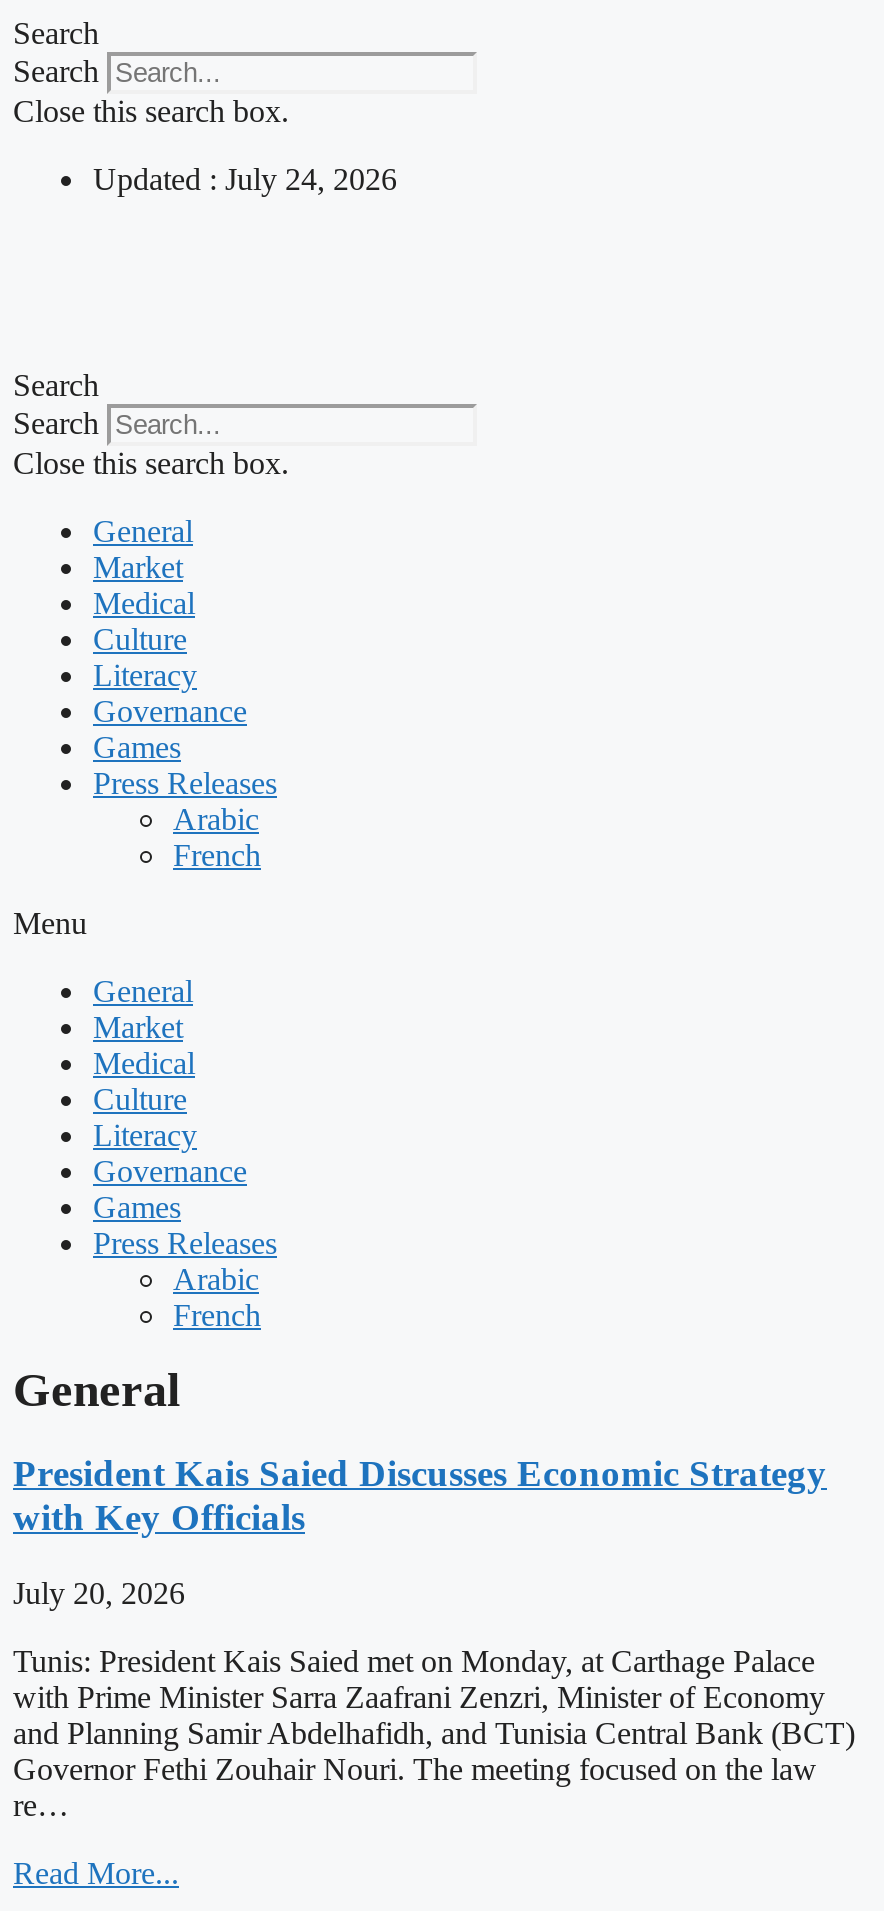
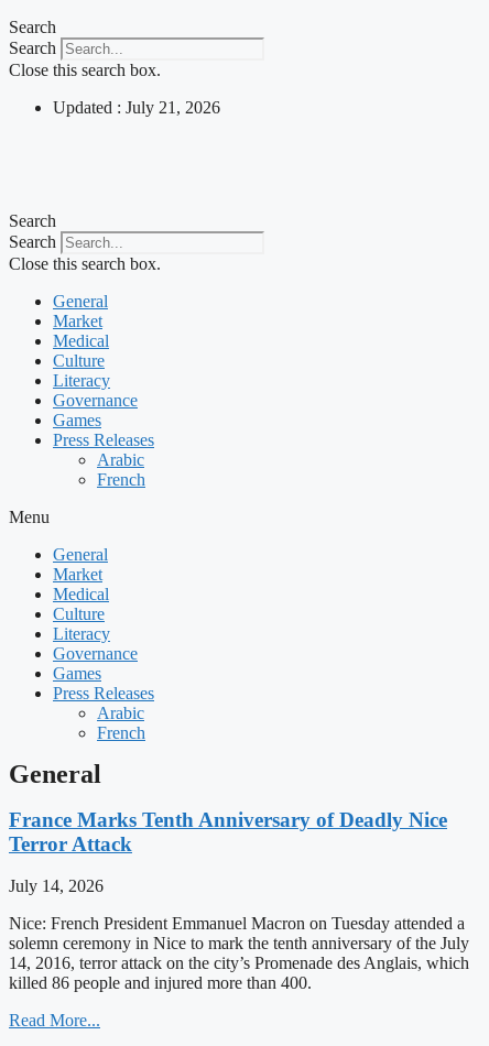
- Updated : July 24, 2026
+ Updated : July 21, 2026

- President Kais Saied Discusses Economic Strategy
- with Key Officials
+ France Marks Tenth Anniversary of Deadly Nice
+ Terror Attack

- July 20, 2026
+ July 14, 2026

- Tunis: President Kais Saied met on Monday, at Carthage Palace
- with Prime Minister Sarra Zaafrani Zenzri, Minister of Economy
- and Planning Samir Abdelhafidh, and Tunisia Central Bank (BCT)
- Governor Fethi Zouhair Nouri. The meeting focused on the law
- re…
+ Nice: French President Emmanuel Macron on Tuesday attended a
+ solemn ceremony in Nice to mark the tenth anniversary of the July
+ 14, 2016, terror attack on the city’s Promenade des Anglais, which
+ killed 86 people and injured more than 400.
